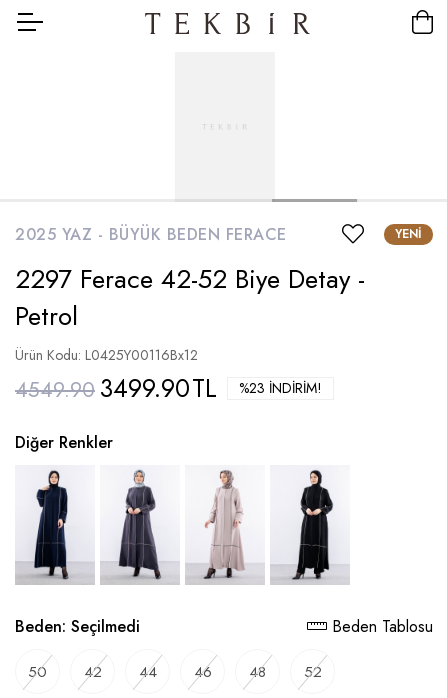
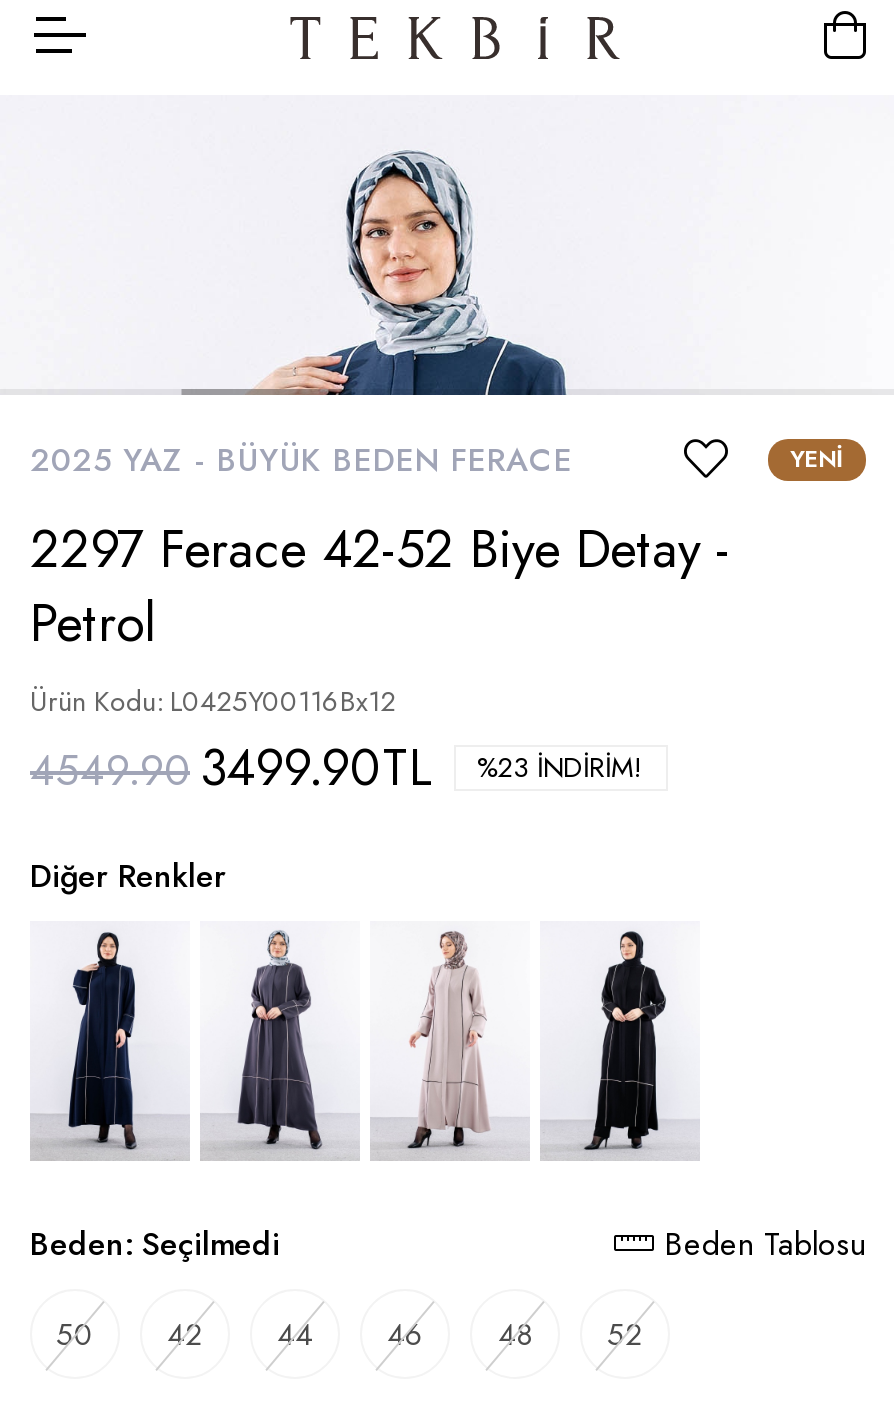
+ [image]
